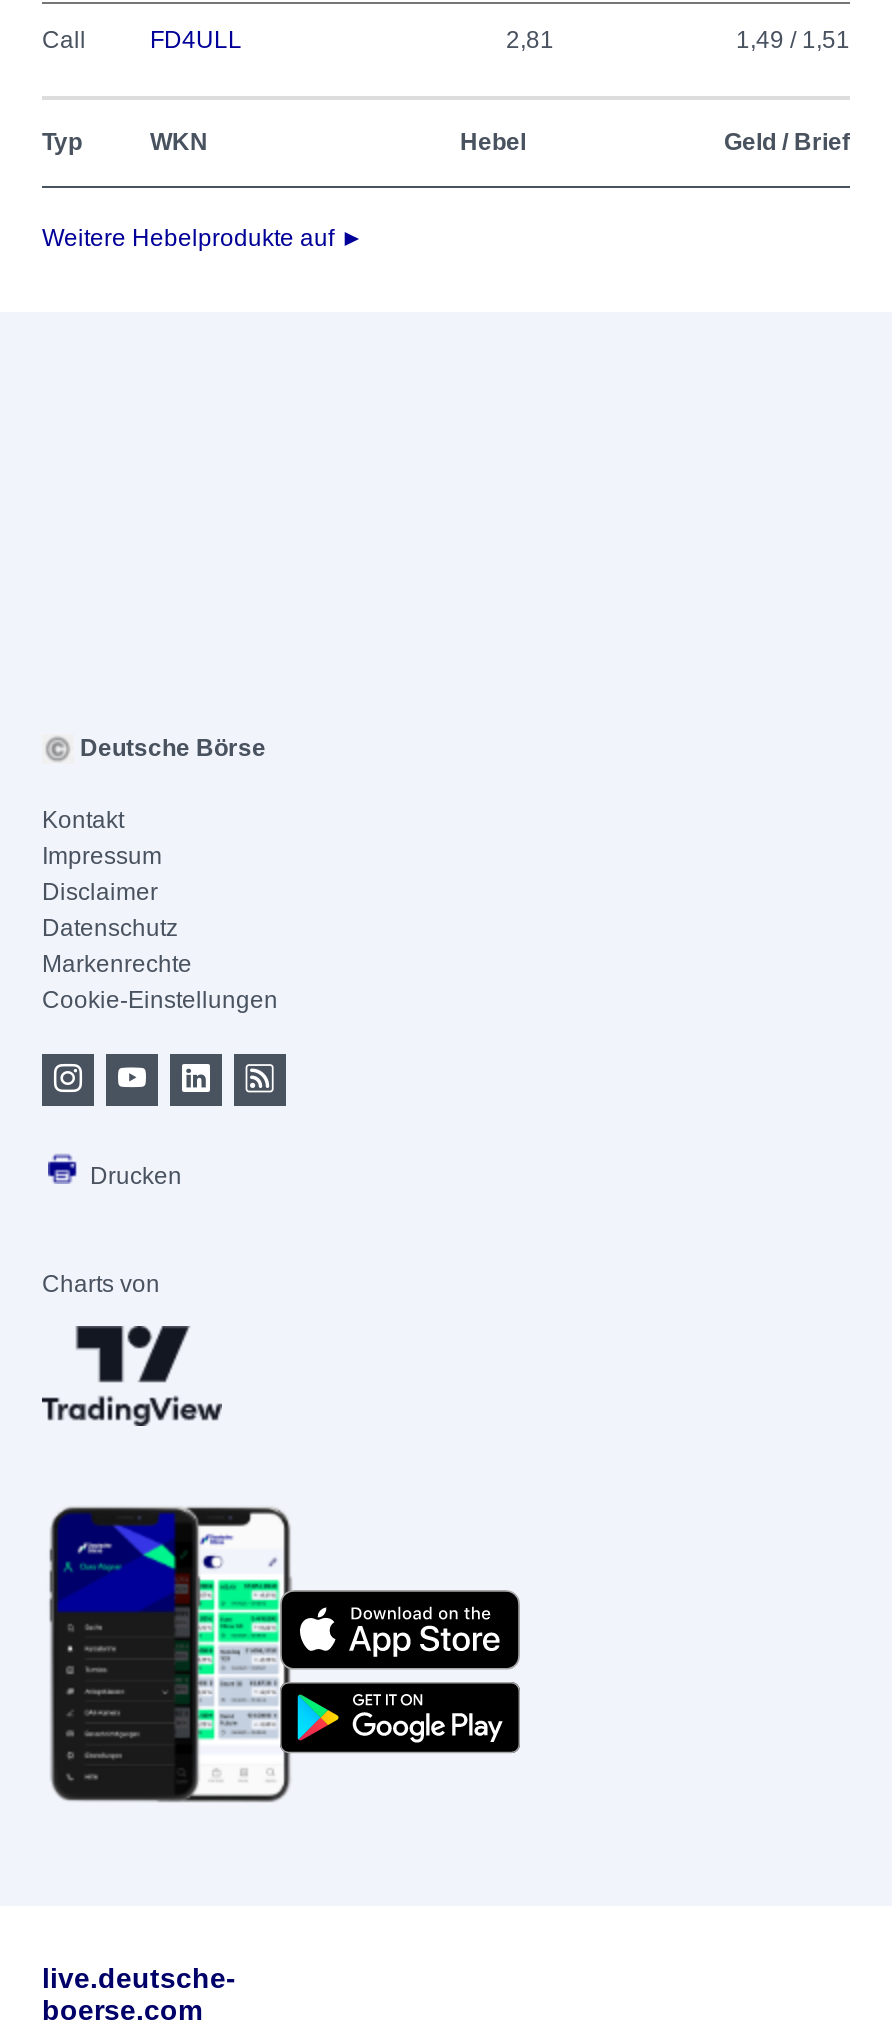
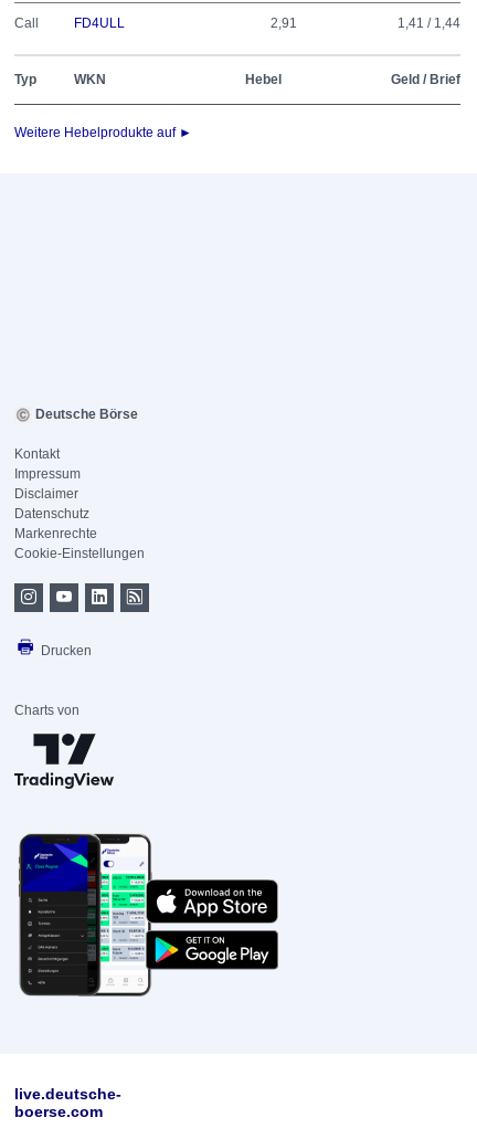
- 2,81
+ 2,91

- 1,49 / 1,51
+ 1,41 / 1,44
